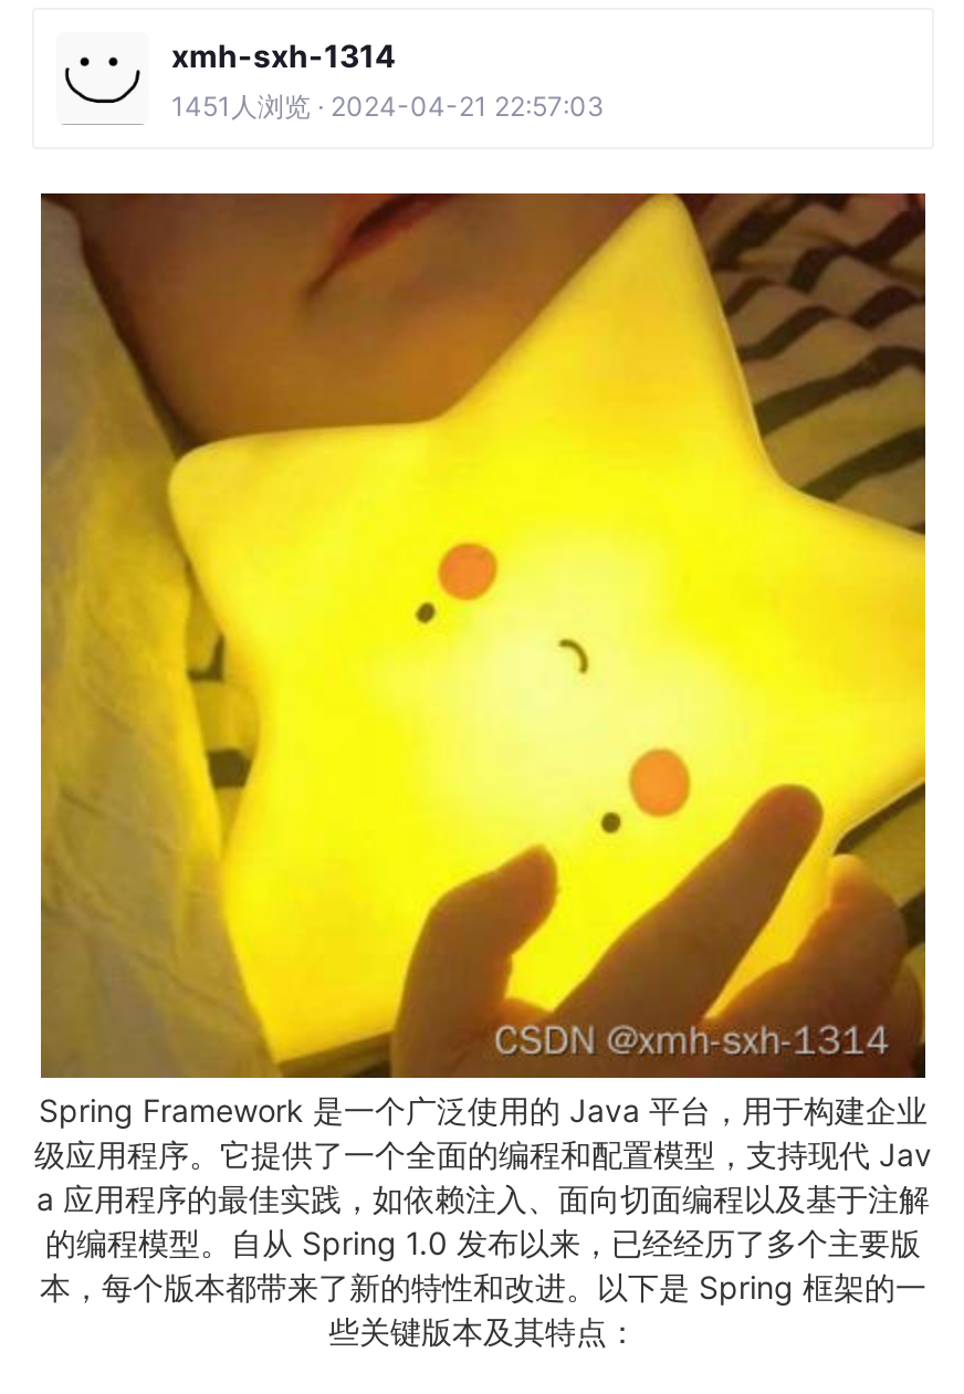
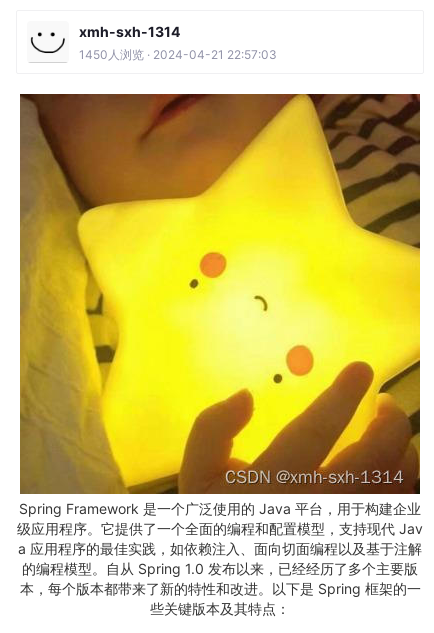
- 1451人浏览 · 2024-04-21 22:57:03
+ 1450人浏览 · 2024-04-21 22:57:03
